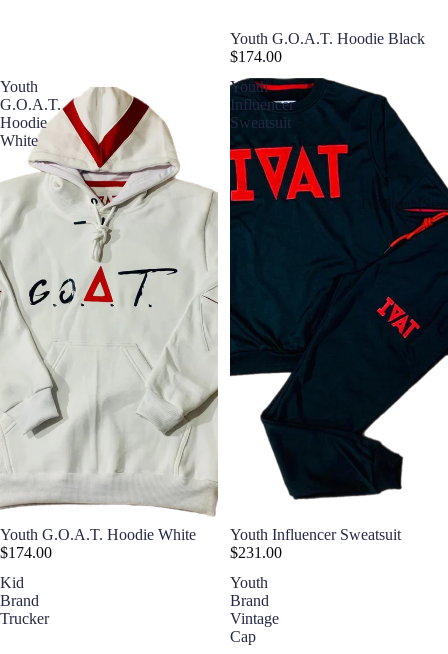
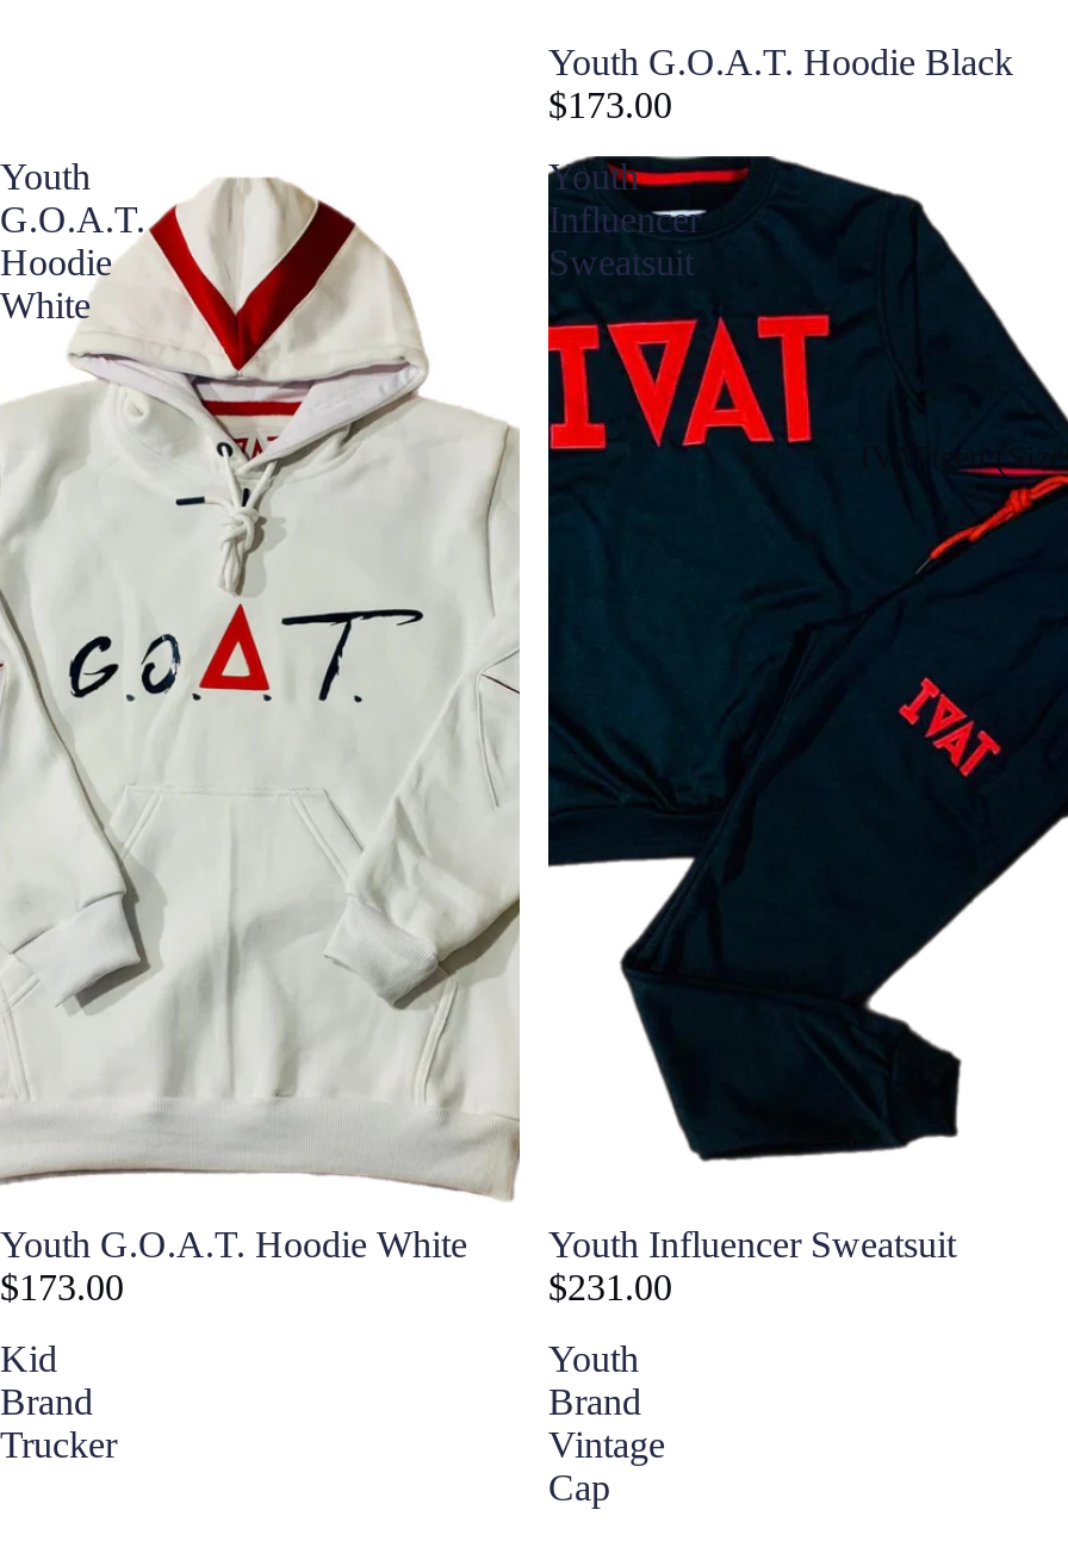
- $174.00
+ $173.00

- $174.00
+ $173.00
